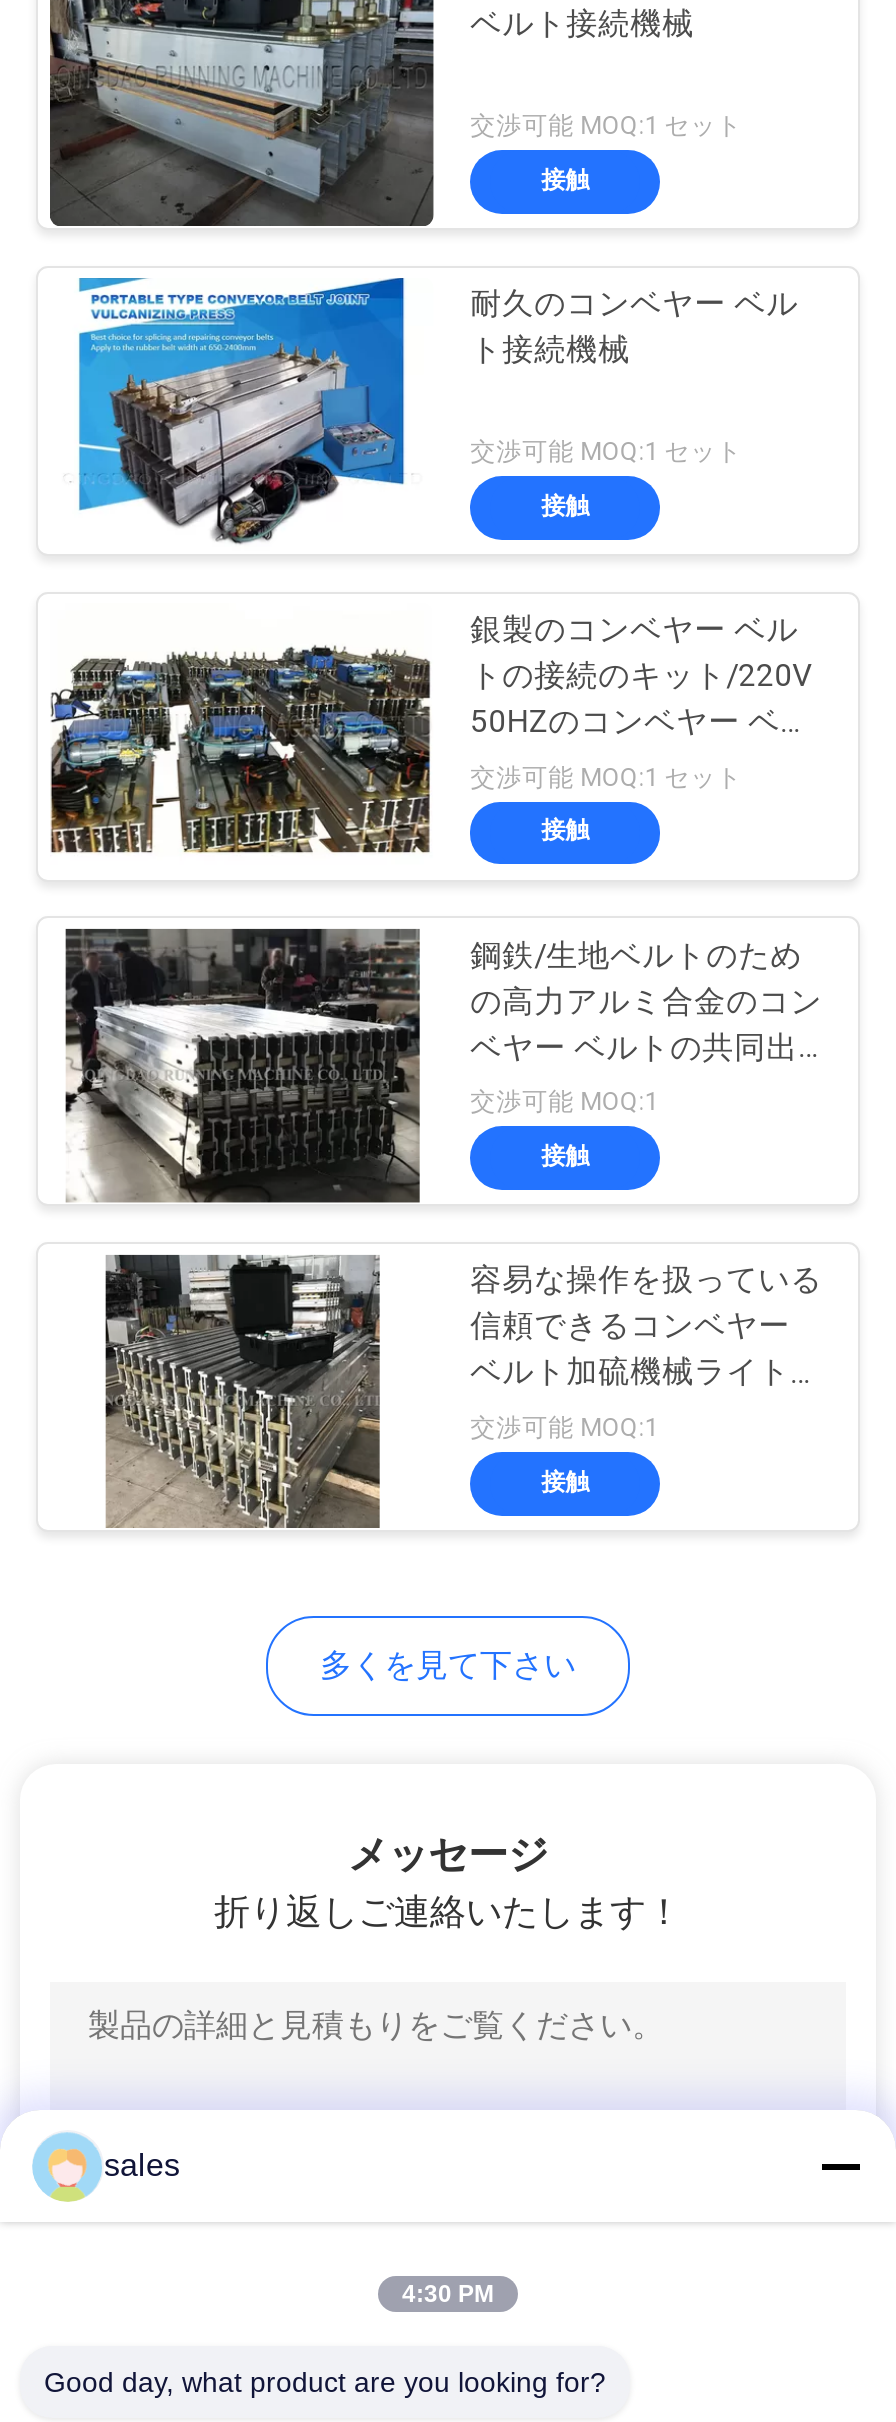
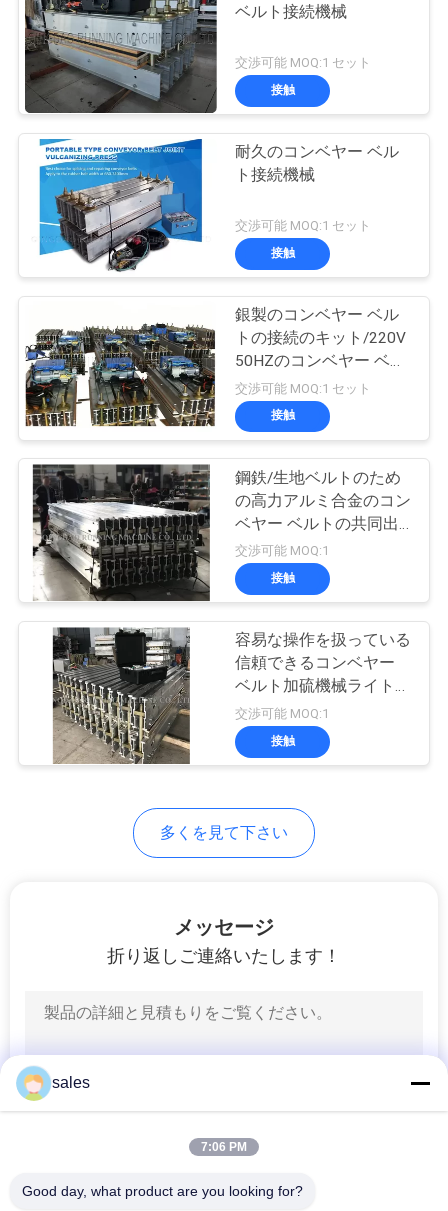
- 4:30 PM
+ 7:06 PM
